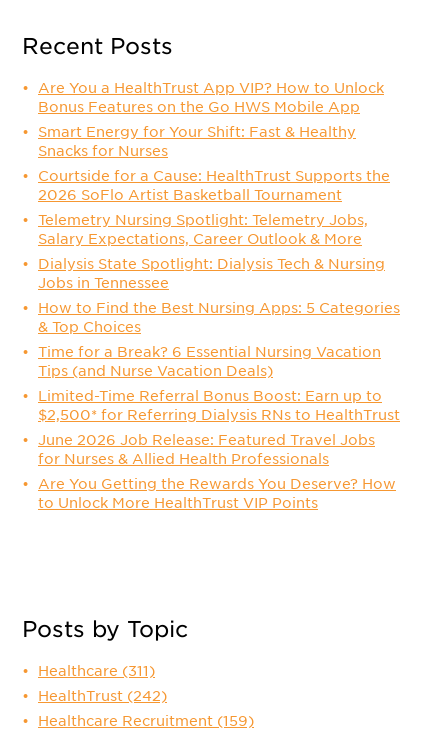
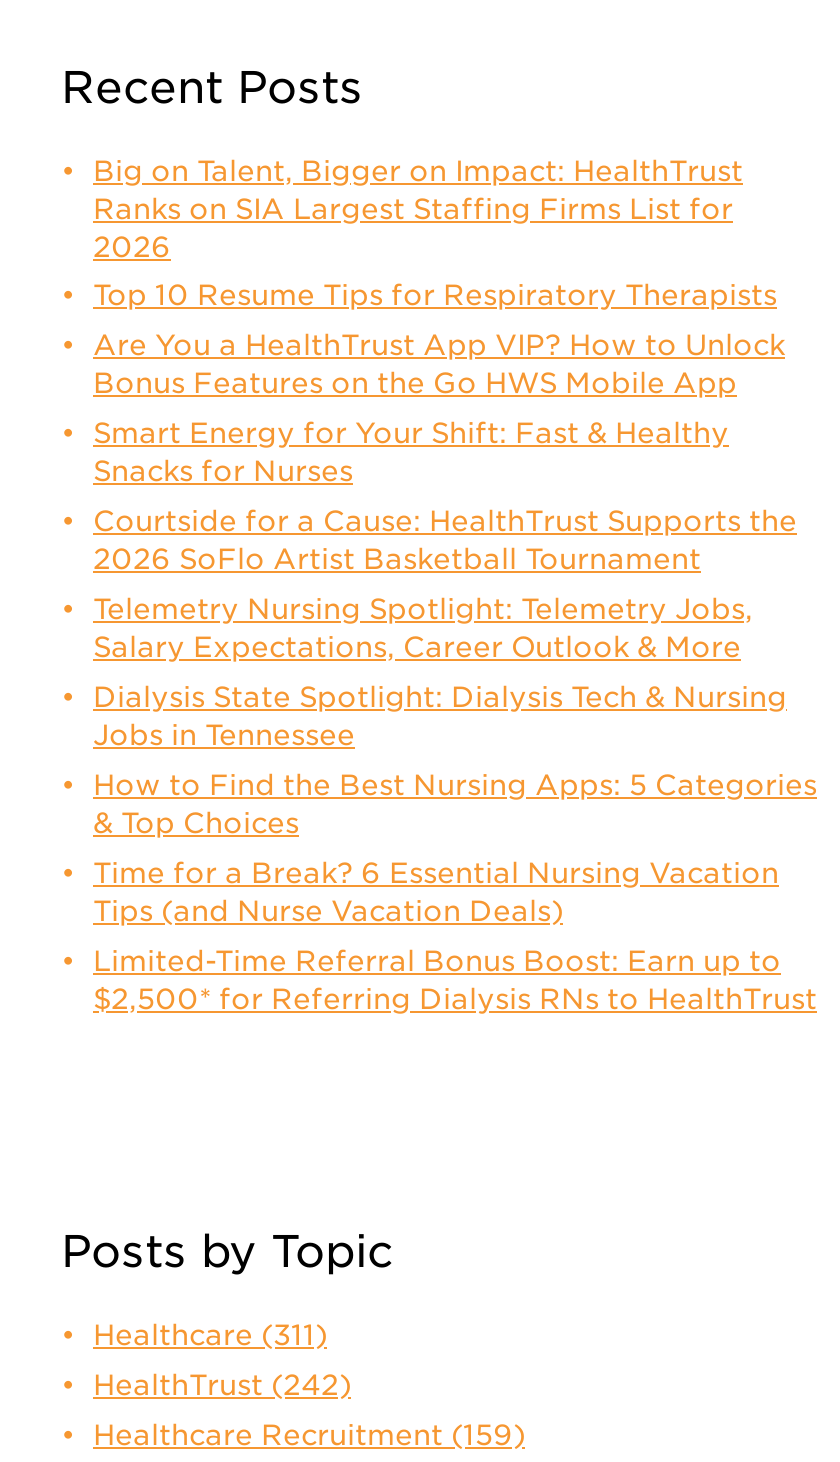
+ Big on Talent, Bigger on Impact: HealthTrust
+ Ranks on SIA Largest Staffing Firms List for
+ 2026
+ Top 10 Resume Tips for Respiratory Therapists

moved down: Are You a HealthTrust App VIP? How to Unlock | Bonus Features on the Go HWS Mobile App | Smart Energy for Your Shift: Fast & Healthy | ... | Limited-Time Referral Bonus Boost: Earn up to | $2,500* for Referring Dialysis RNs to HealthTrust

- June 2026 Job Release: Featured Travel Jobs
- for Nurses & Allied Health Professionals
- Are You Getting the Rewards You Deserve? How
- to Unlock More HealthTrust VIP Points
